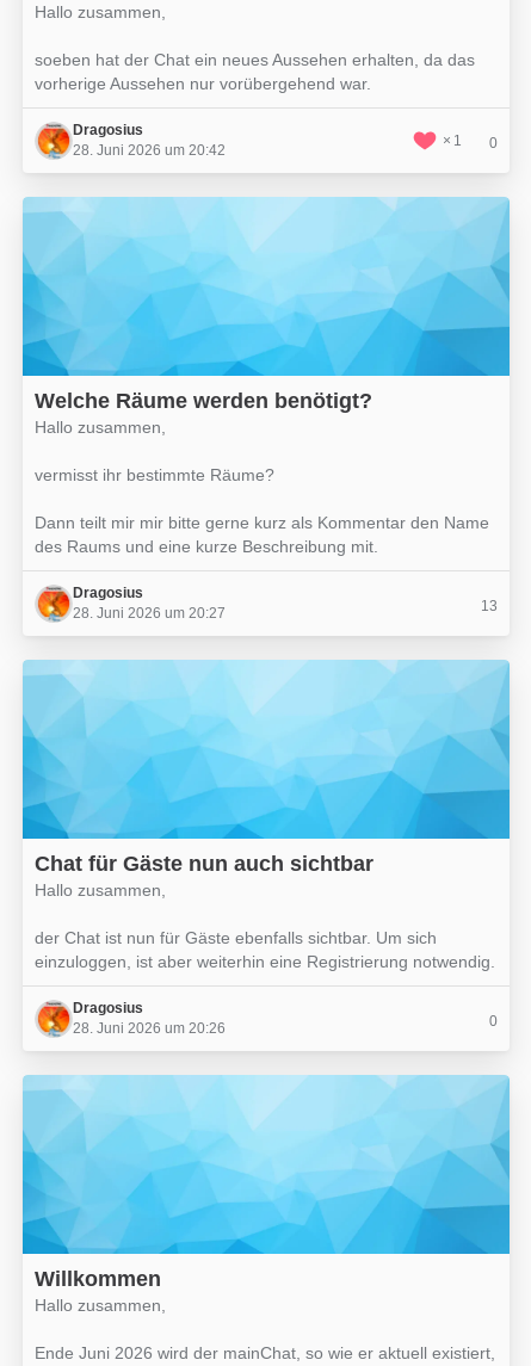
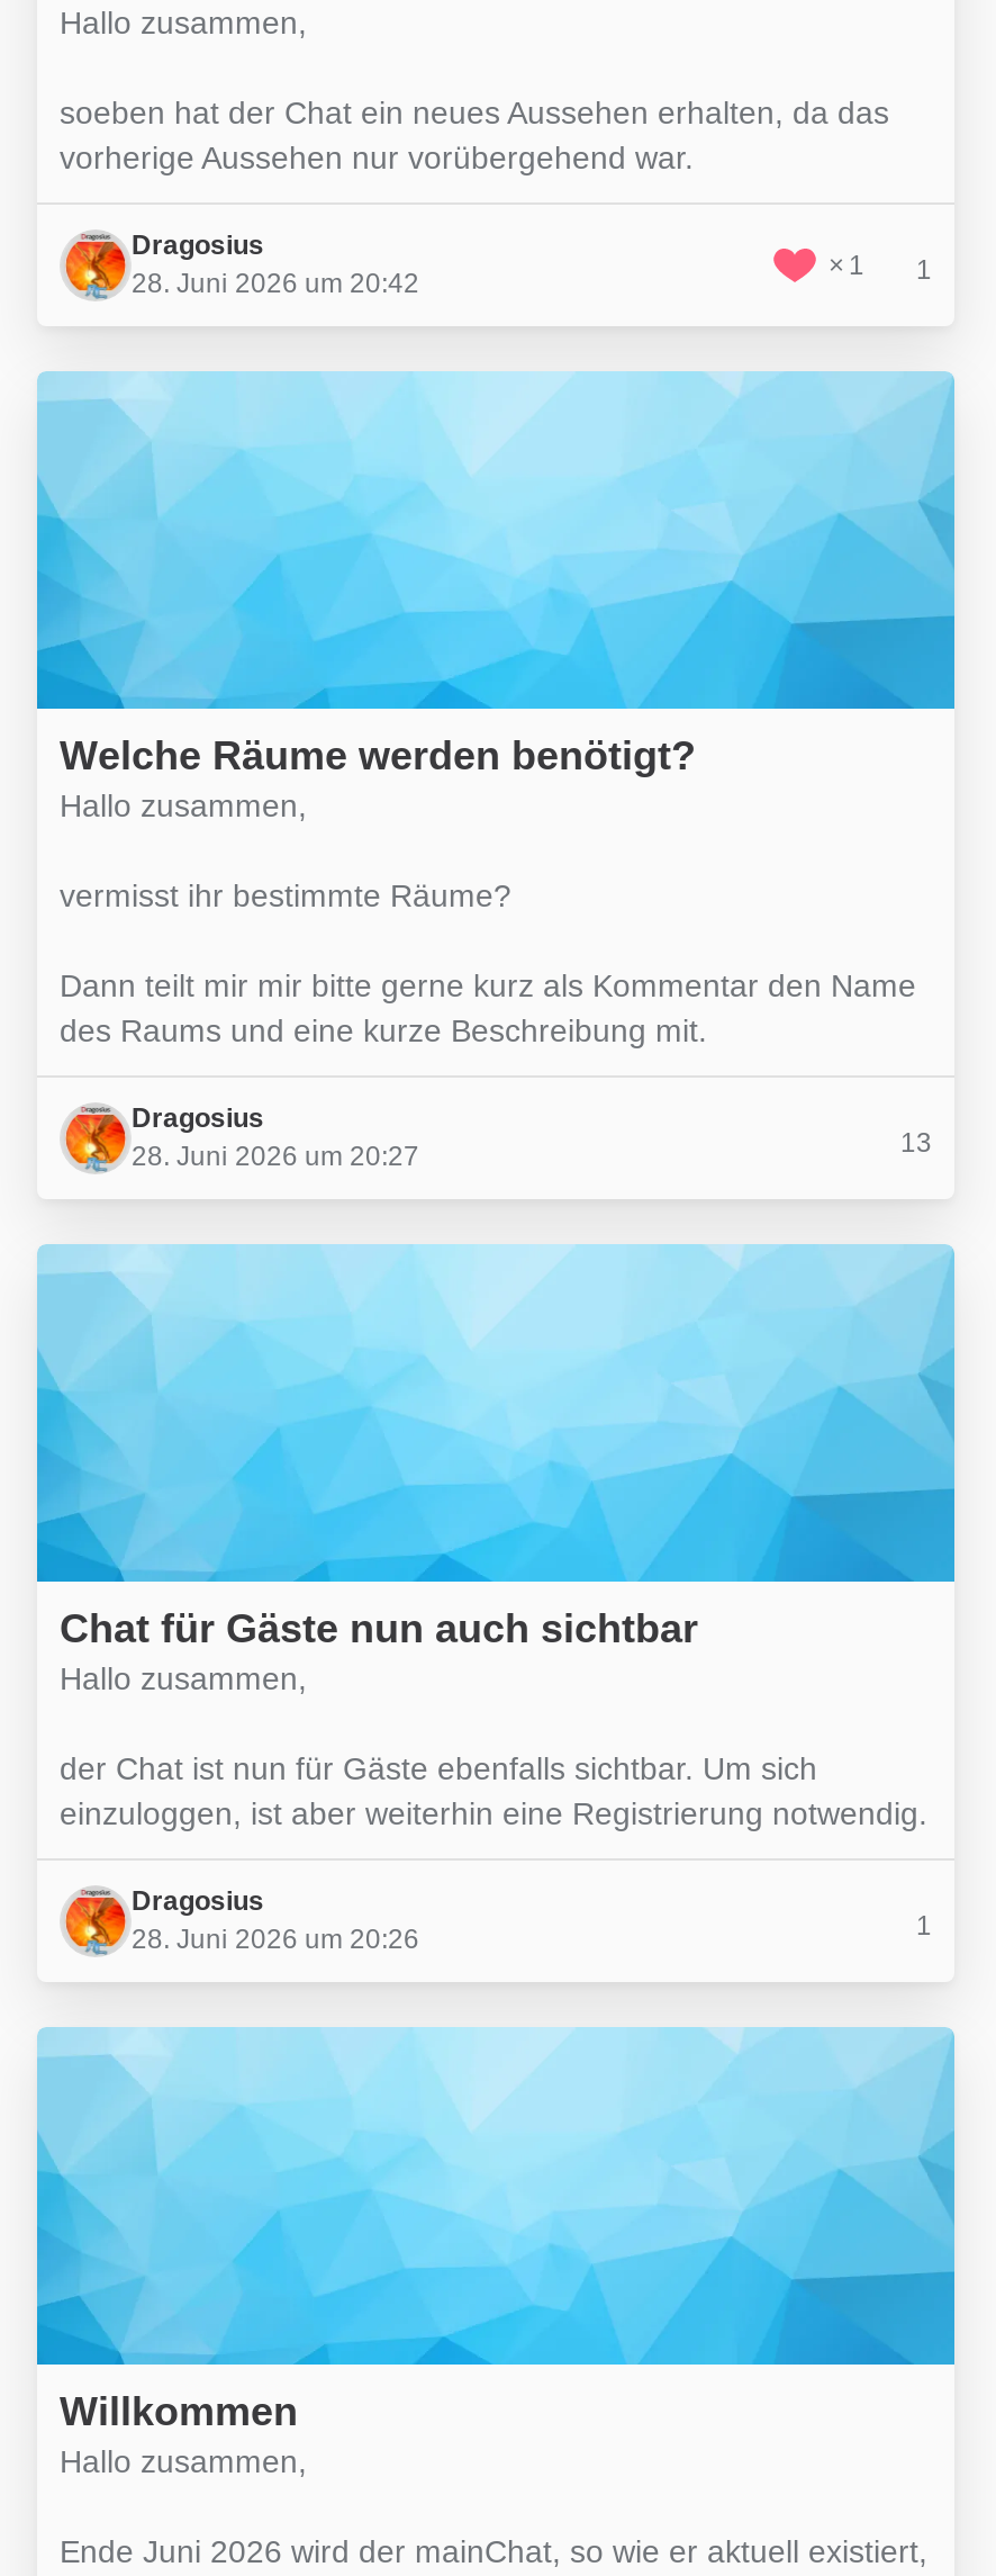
- 1 0
+ 1 1

- 0
+ 1
